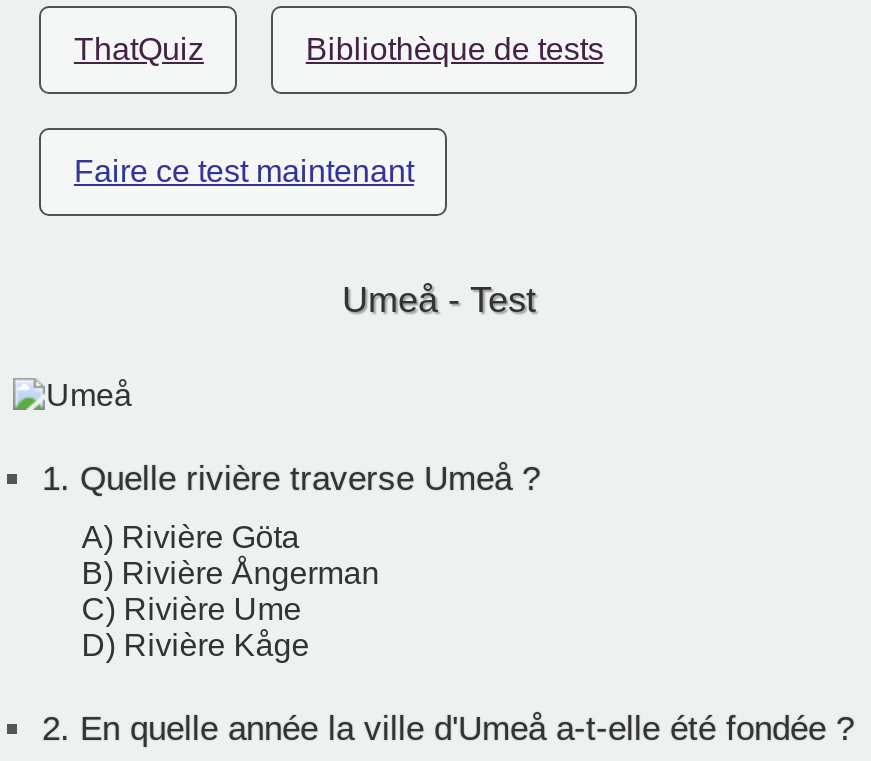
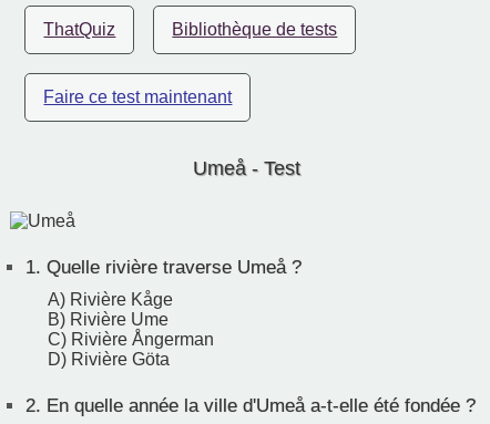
- A) Rivière Göta
+ A) Rivière Kåge

- B) Rivière Ångerman
+ B) Rivière Ume

- C) Rivière Ume
+ C) Rivière Ångerman

- D) Rivière Kåge
+ D) Rivière Göta
